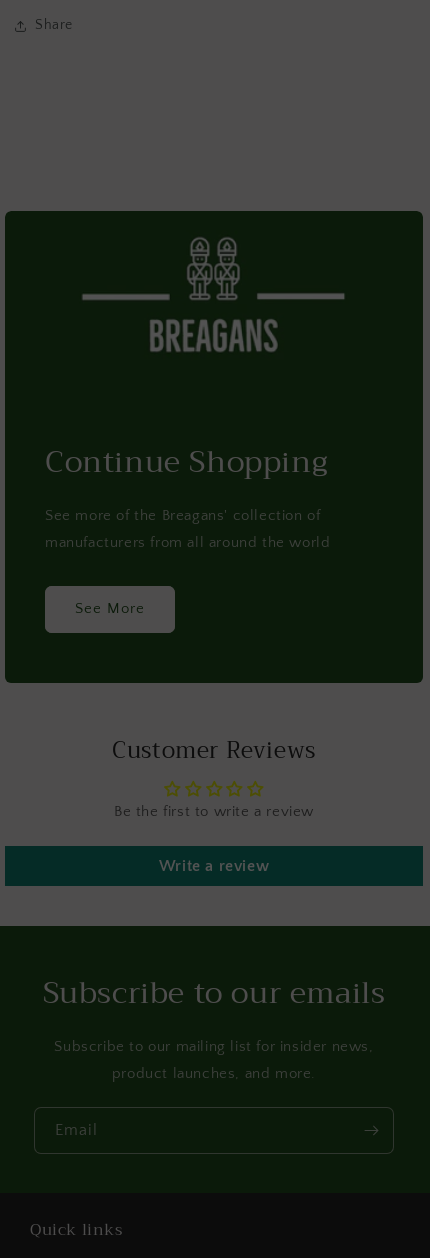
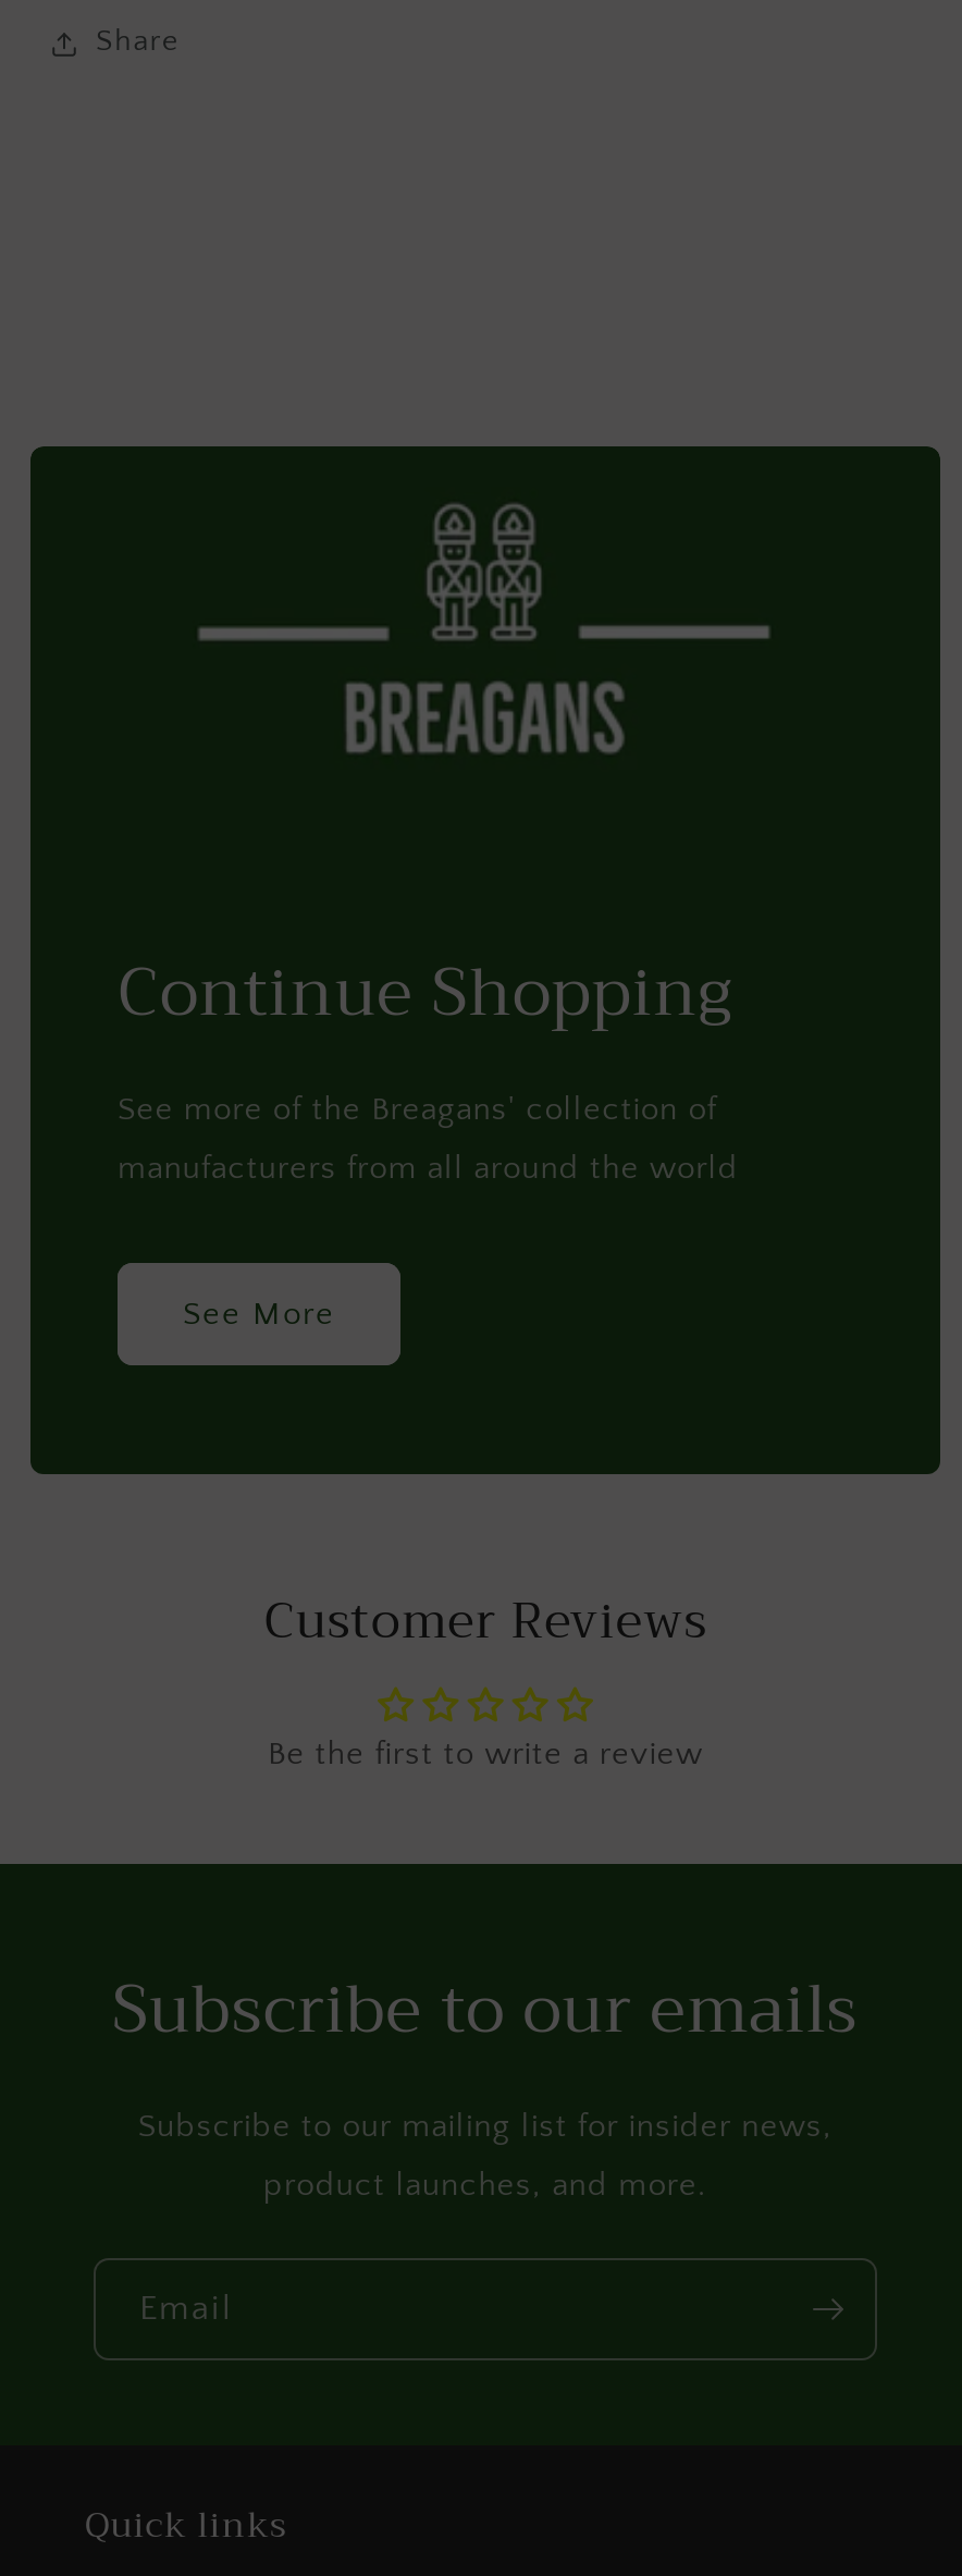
- Write a review
